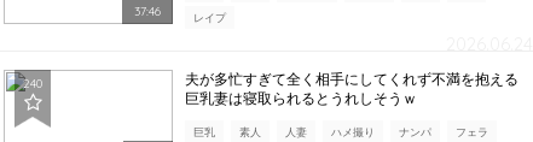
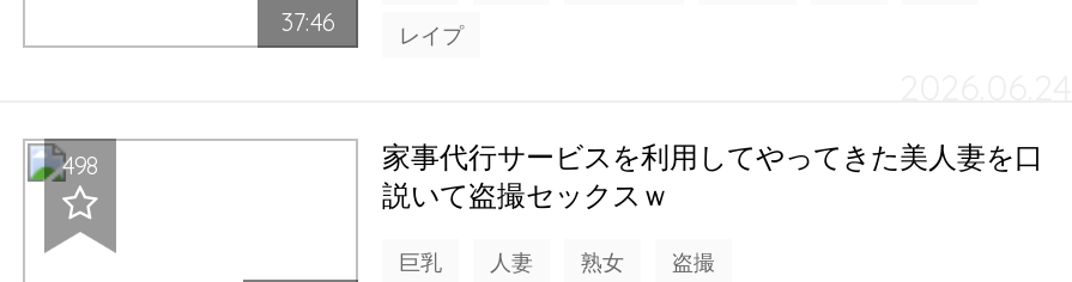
- 240
+ 498

- 夫が多忙すぎて全く相手にしてくれず不満を抱える
- 巨乳妻は寝取られるとうれしそうｗ
+ 家事代行サービスを利用してやってきた美人妻を口
+ 説いて盗撮セックスｗ

- 素人

- ハメ撮り
- ナンパ
- フェラ
+ 熟女
+ 盗撮
